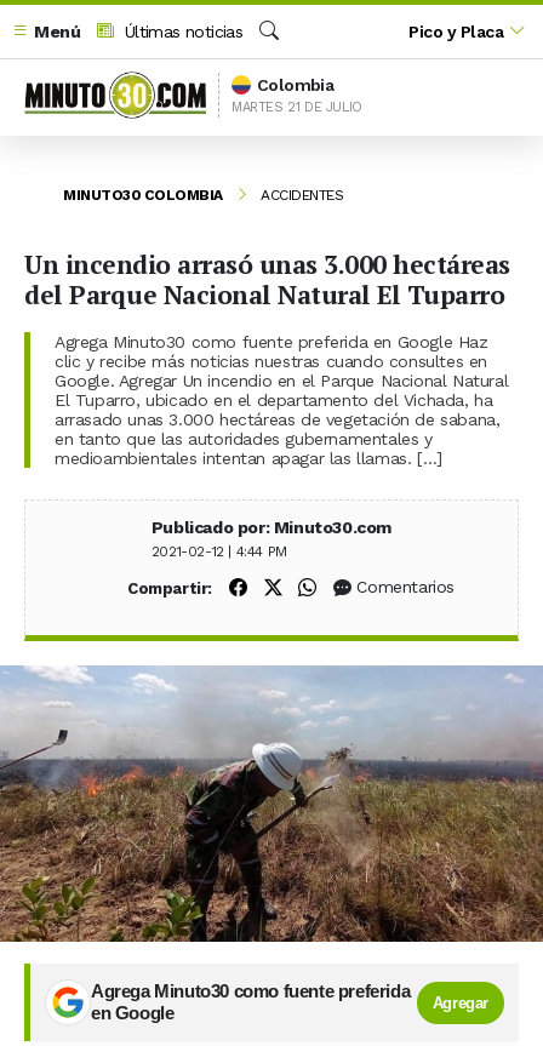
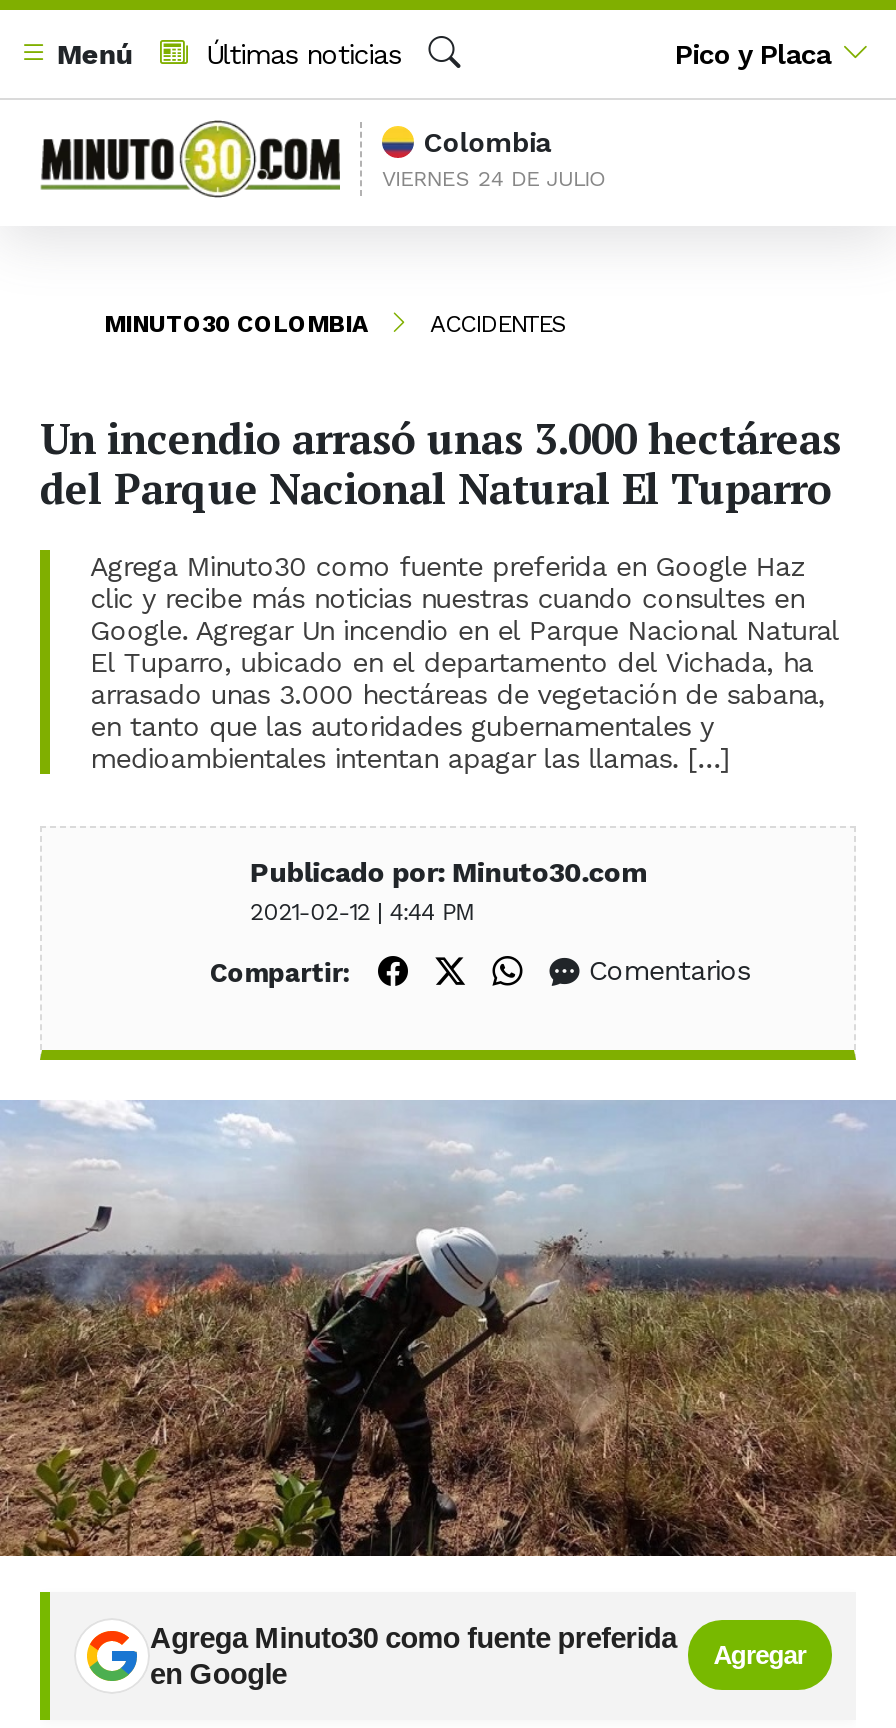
- MARTES 21 DE JULIO
+ VIERNES 24 DE JULIO
